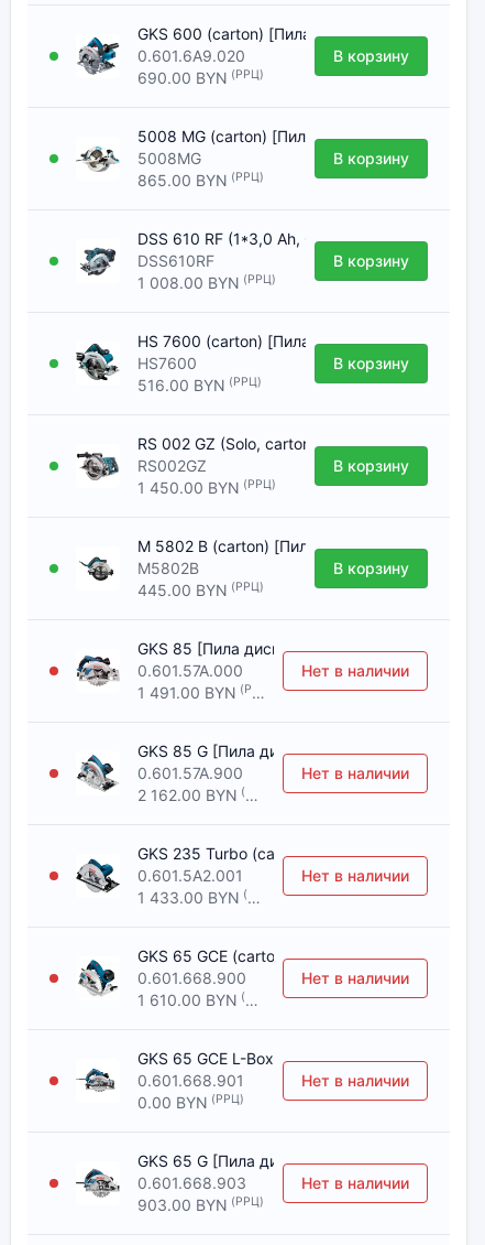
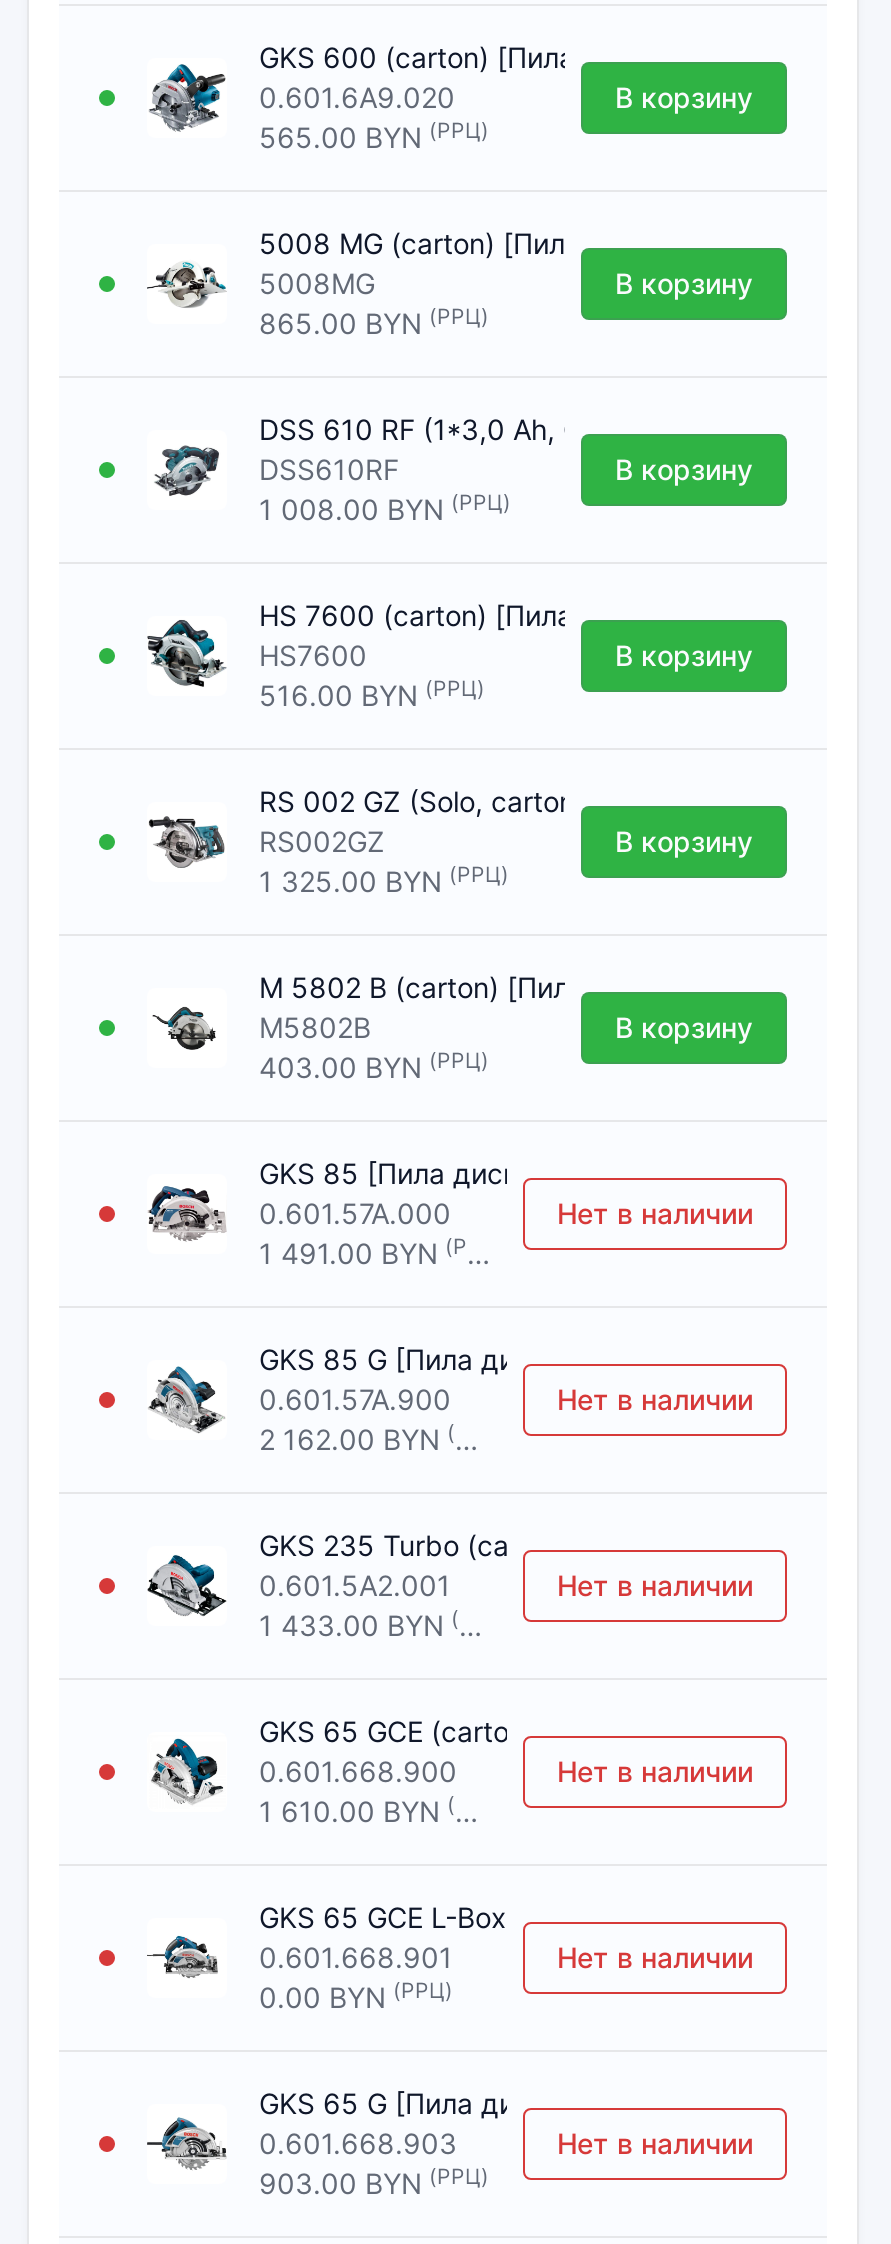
- 690.00 BYN (РРЦ)
+ 565.00 BYN (РРЦ)

- 1 450.00 BYN (РРЦ)
+ 1 325.00 BYN (РРЦ)

- 445.00 BYN (РРЦ)
+ 403.00 BYN (РРЦ)
